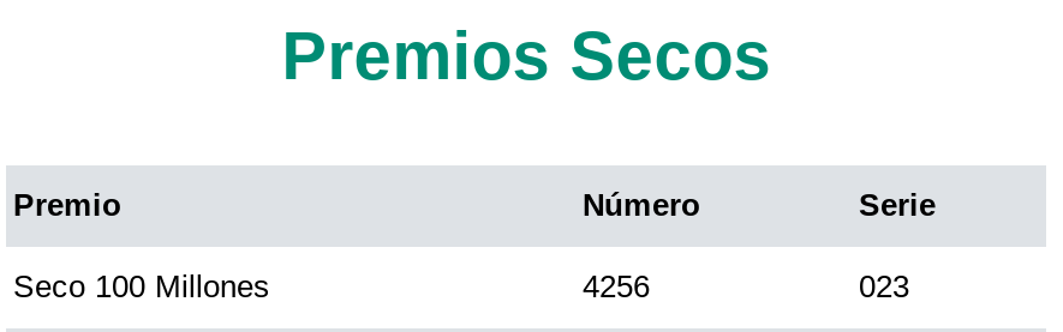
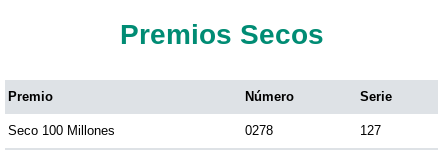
- 4256
+ 0278

- 023
+ 127
